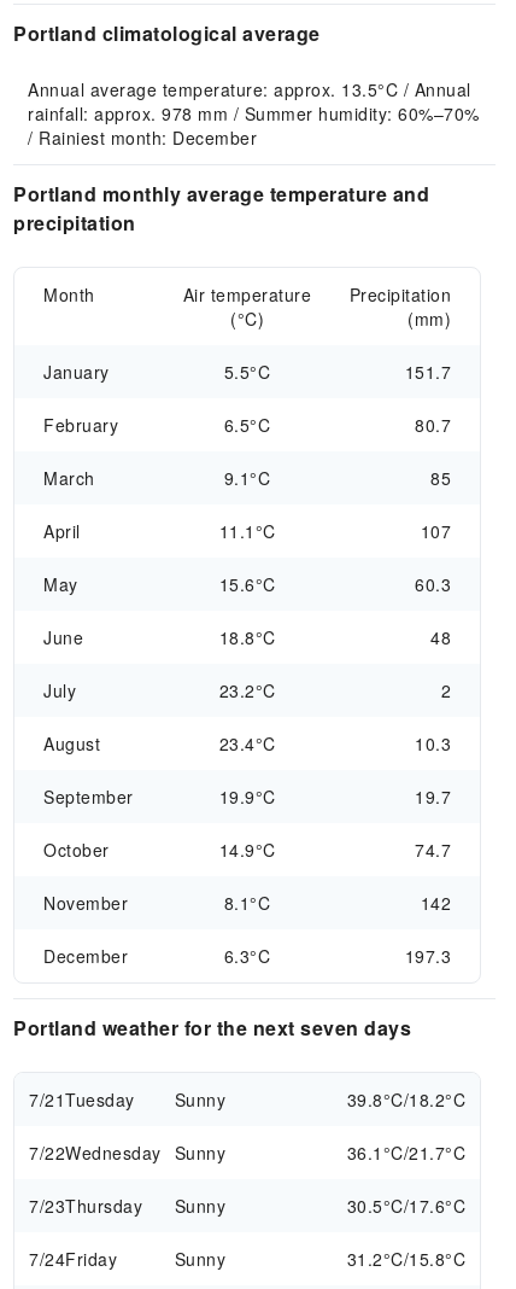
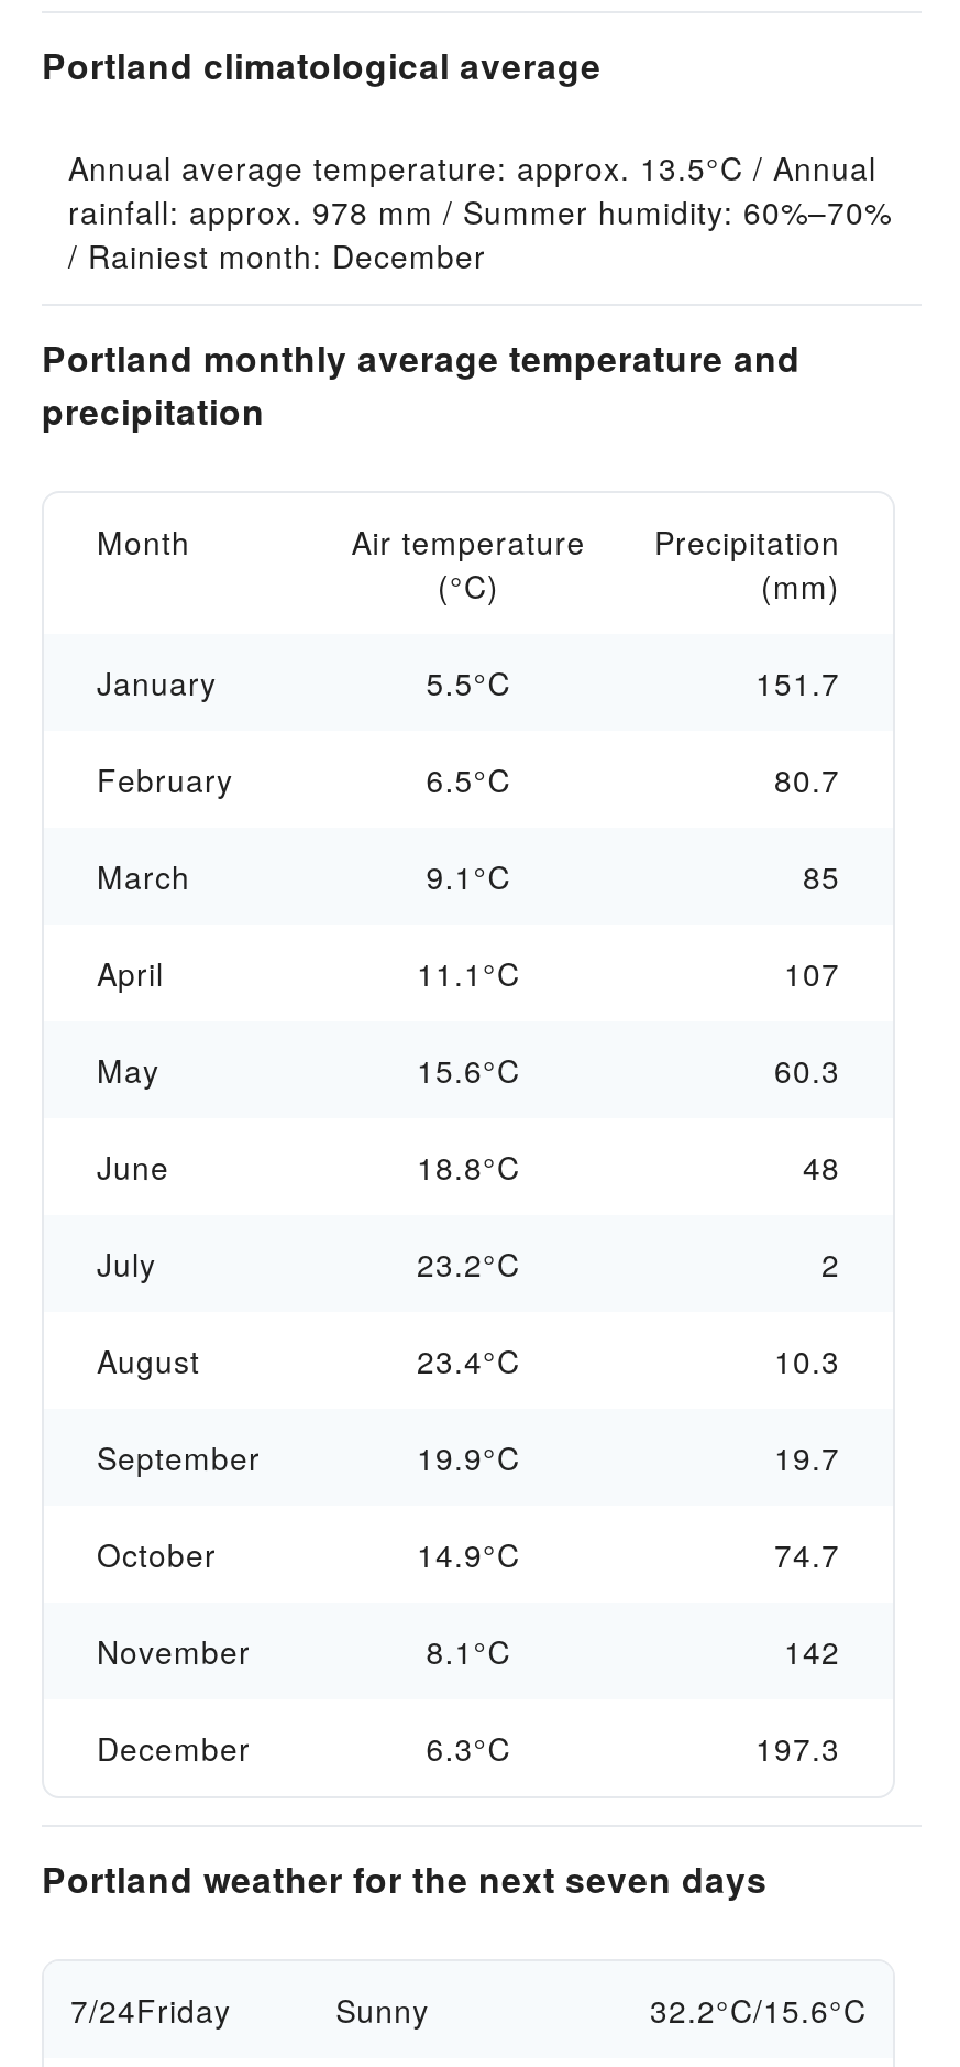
- 7/21Tuesday
- Sunny
- 39.8°C/18.2°C
- 7/22Wednesday Sunny
- 36.1°C/21.7°C
- 7/23Thursday
- Sunny
- 30.5°C/17.6°C

- 31.2°C/15.8°C
+ 32.2°C/15.6°C
